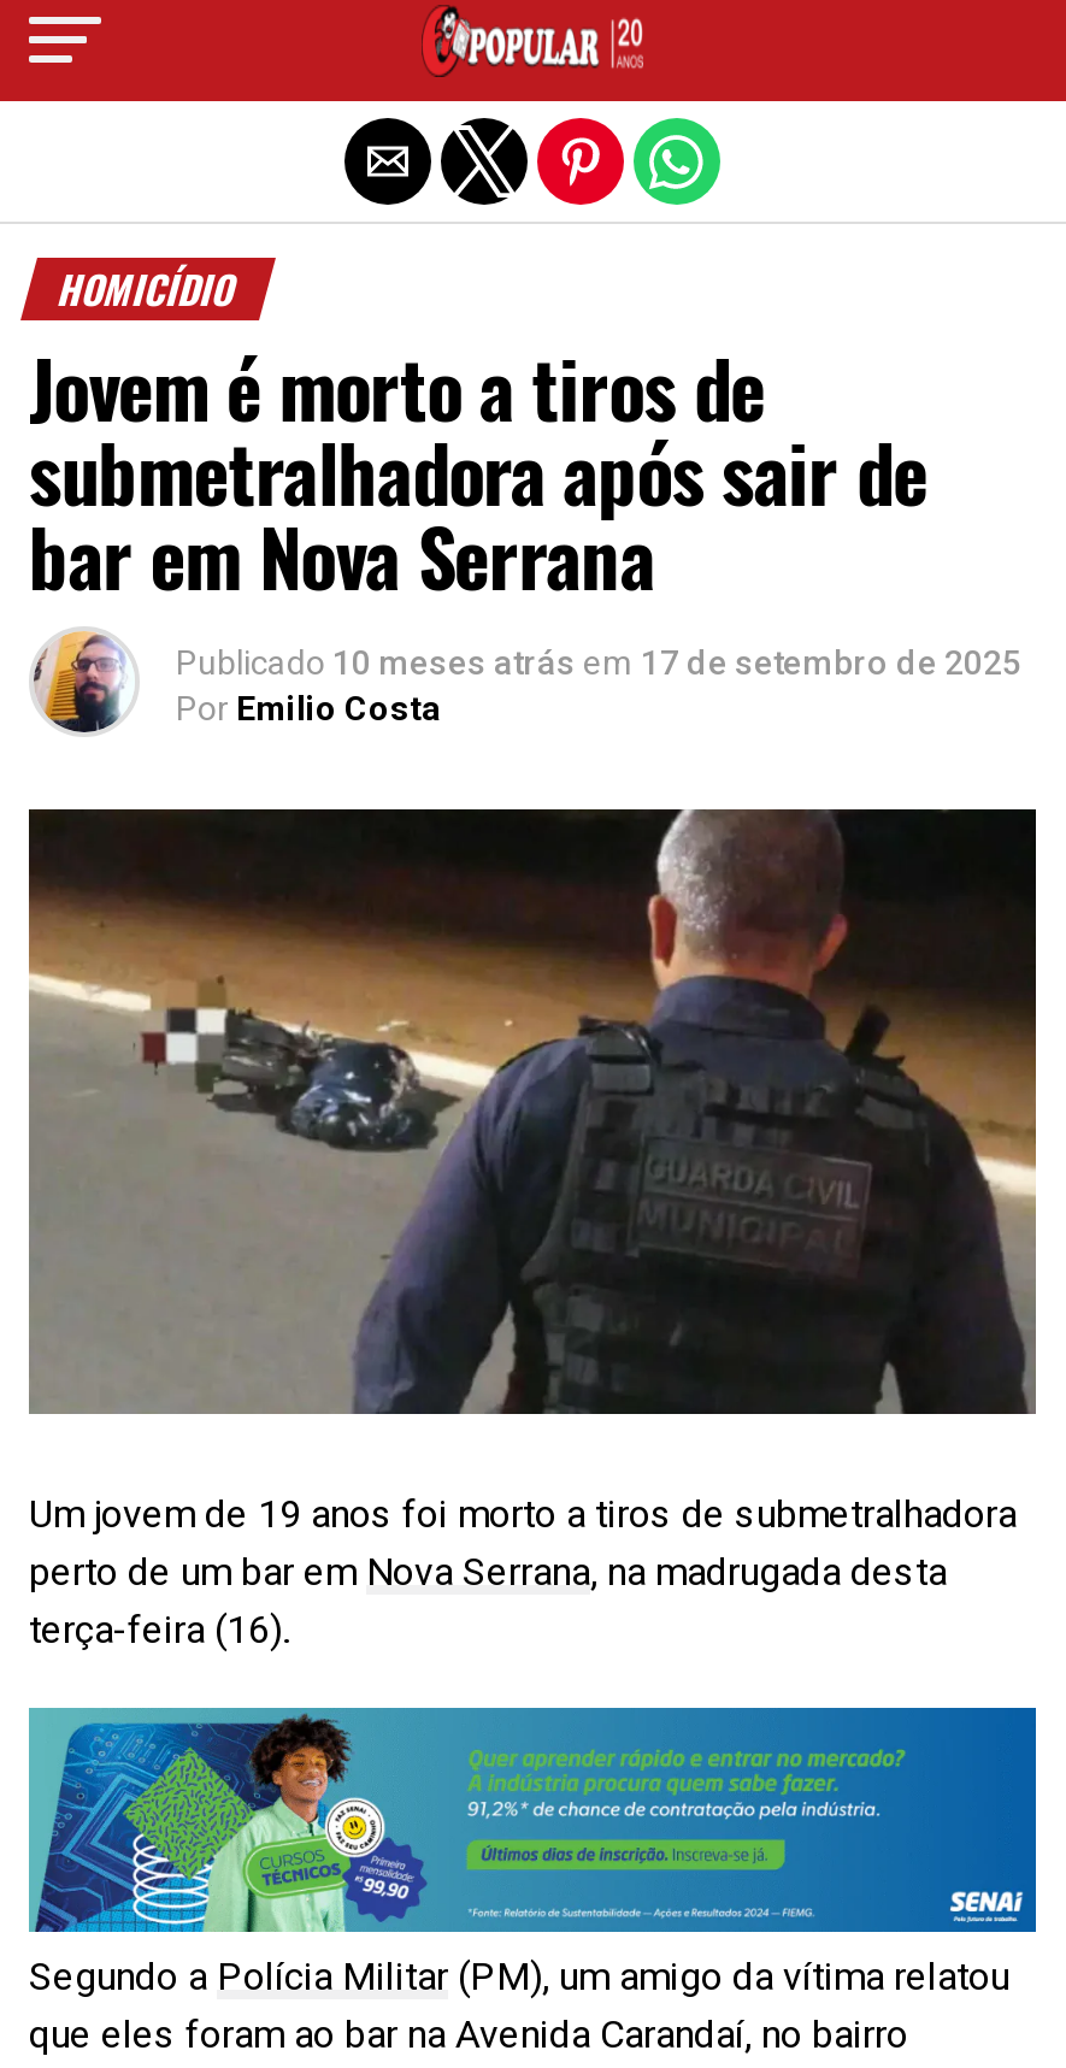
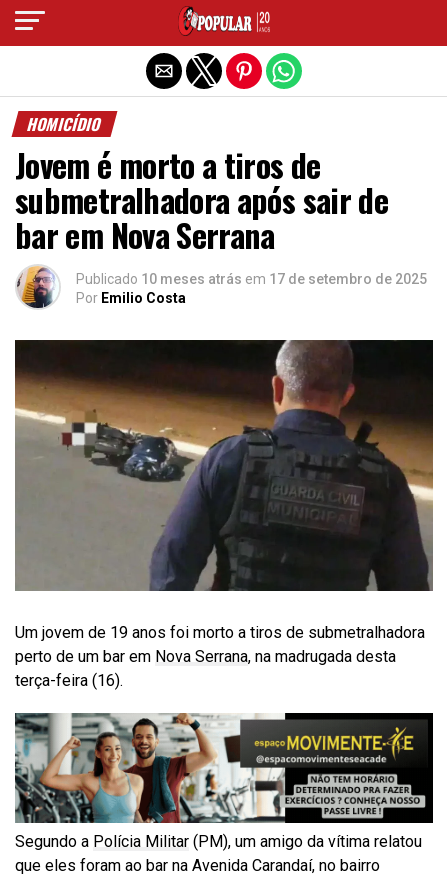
- [image]
+ [image]
